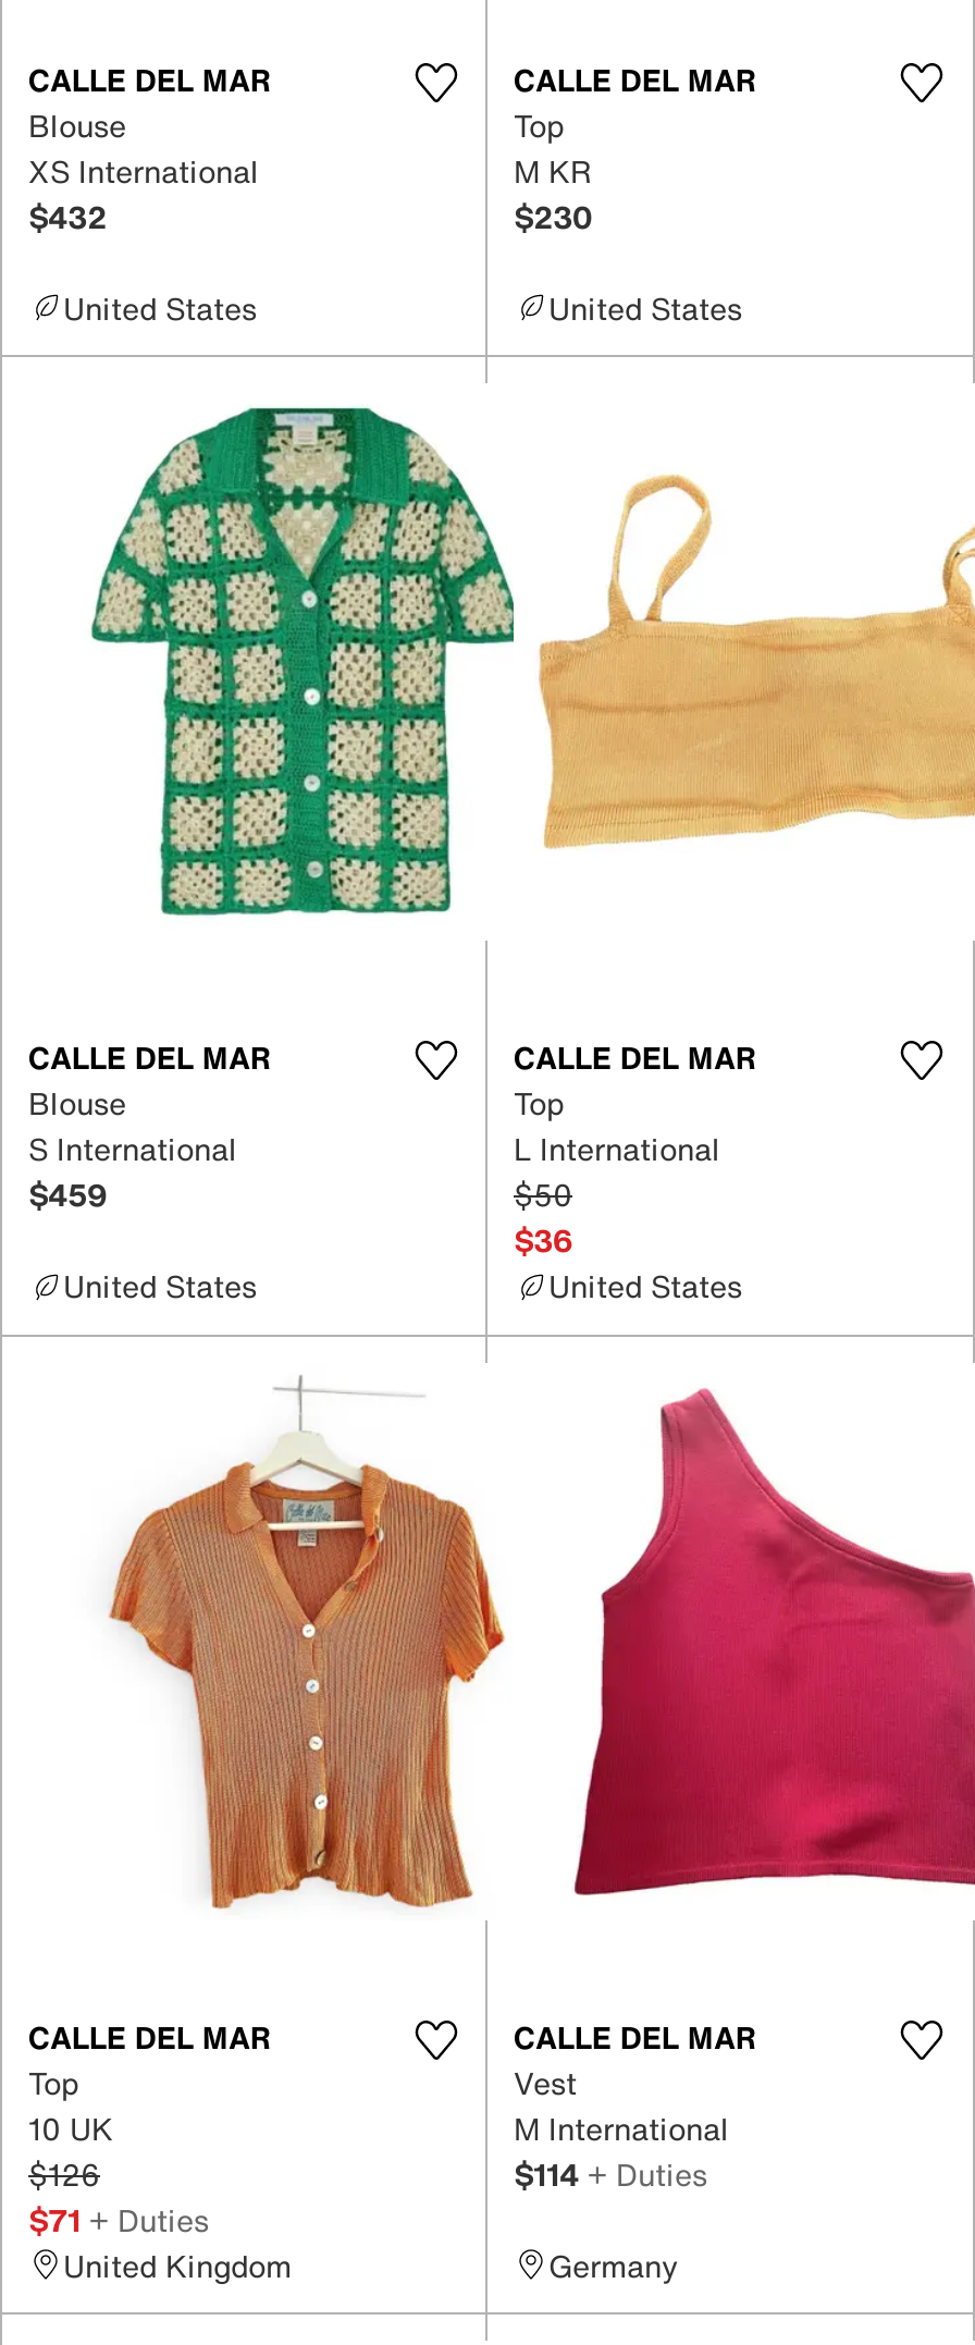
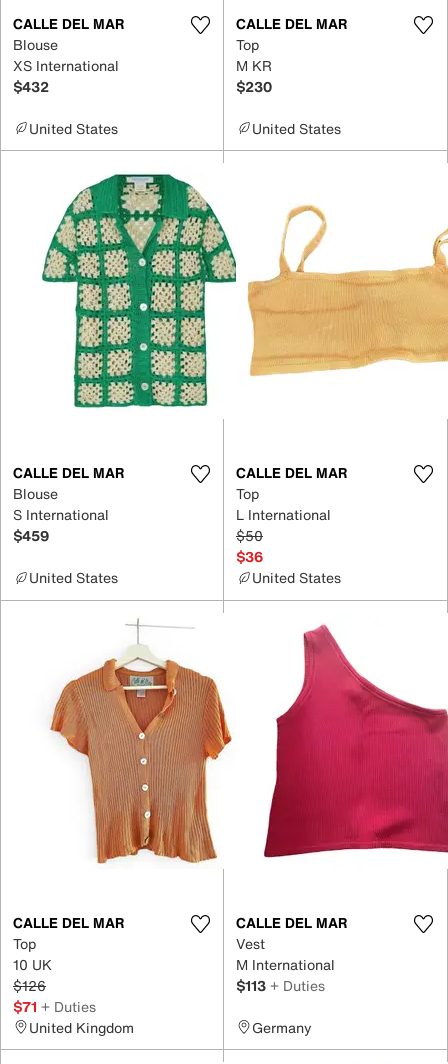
- $114 + Duties
+ $113 + Duties
